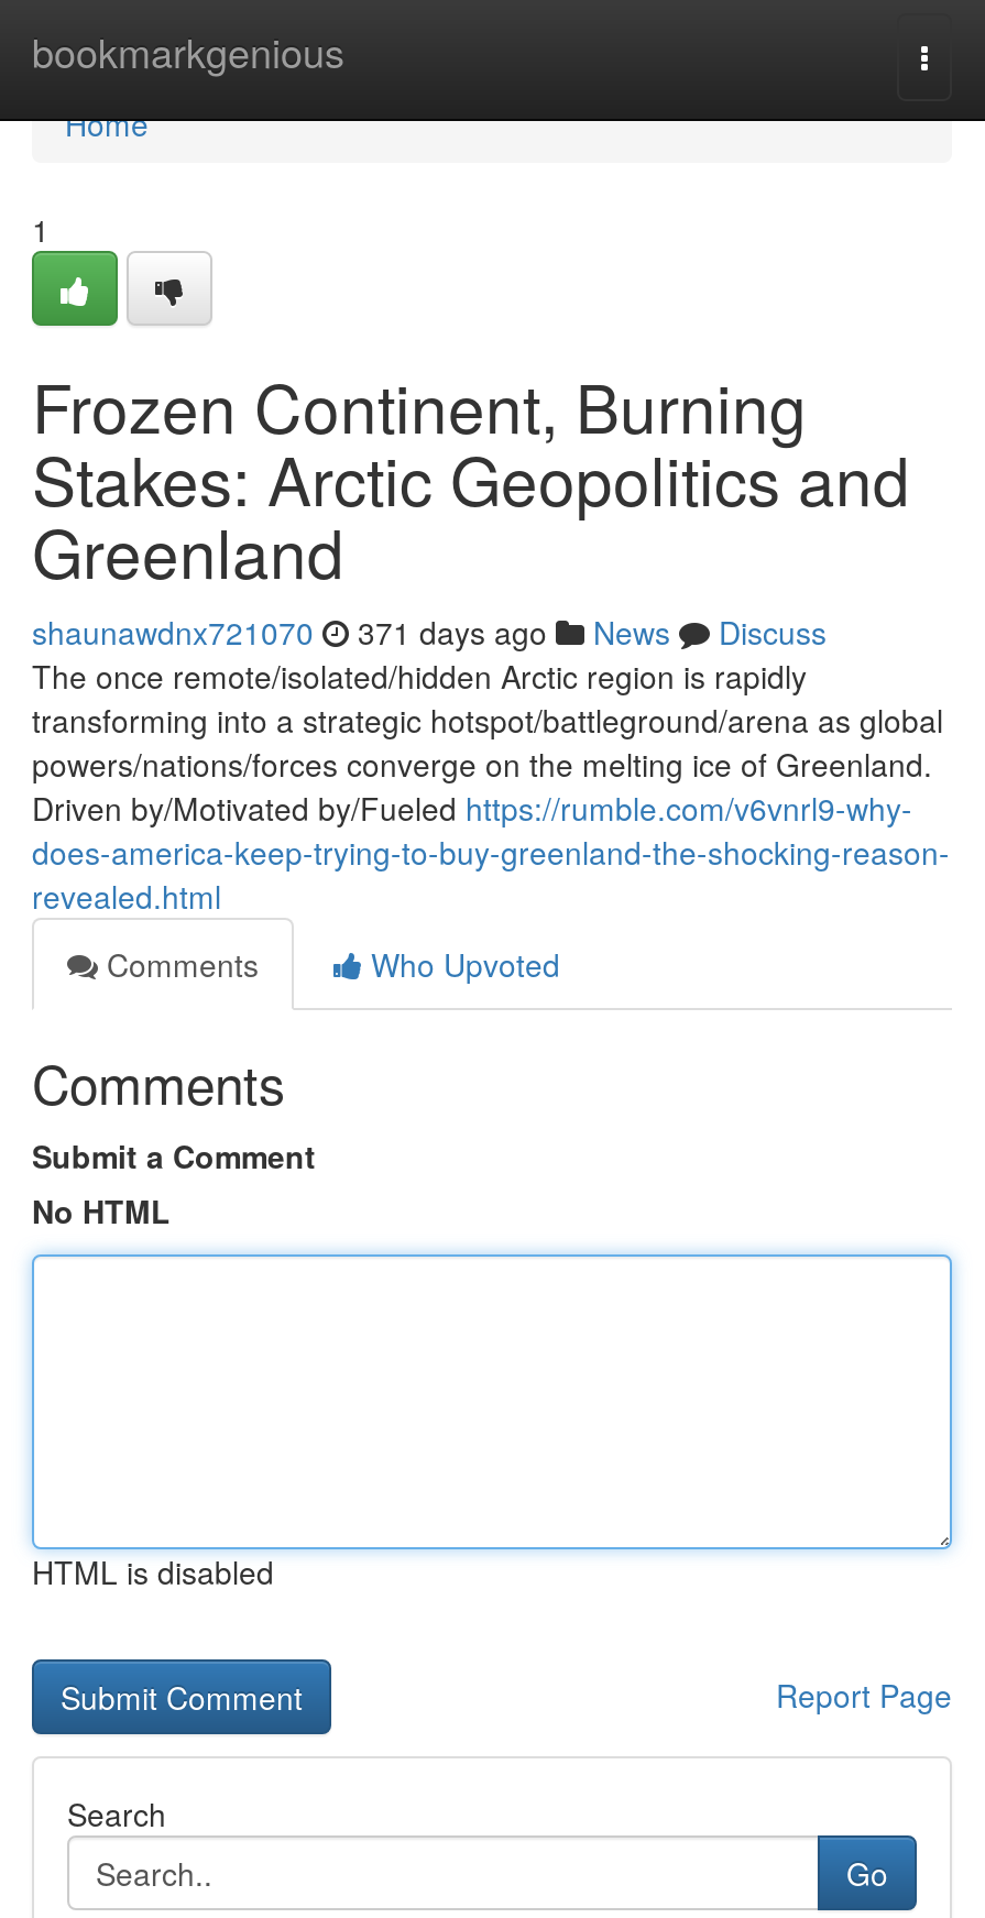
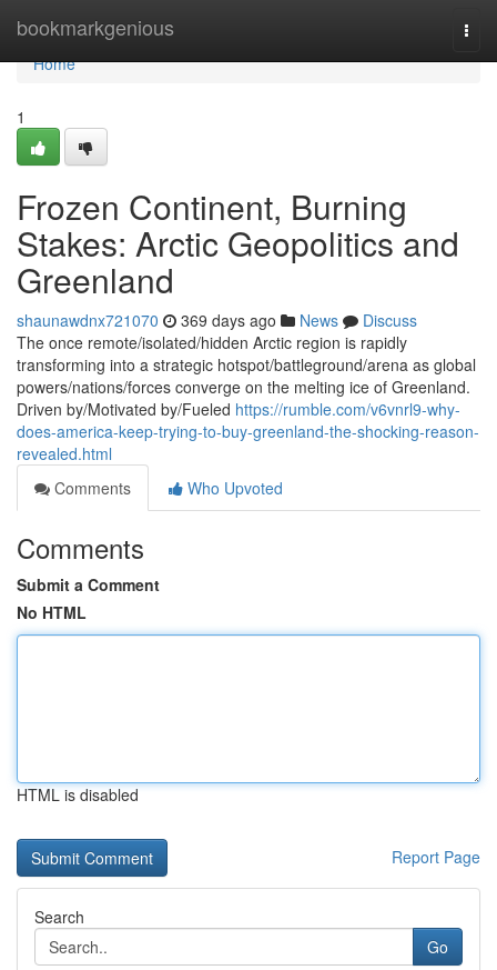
- shaunawdnx721070 371 days ago News Discuss
+ shaunawdnx721070 369 days ago News Discuss
